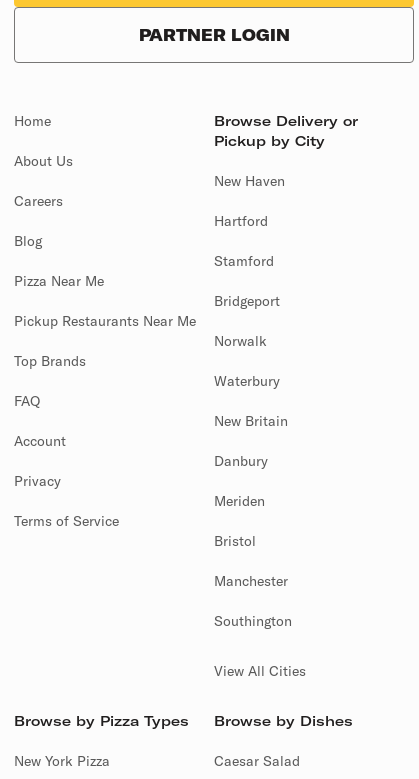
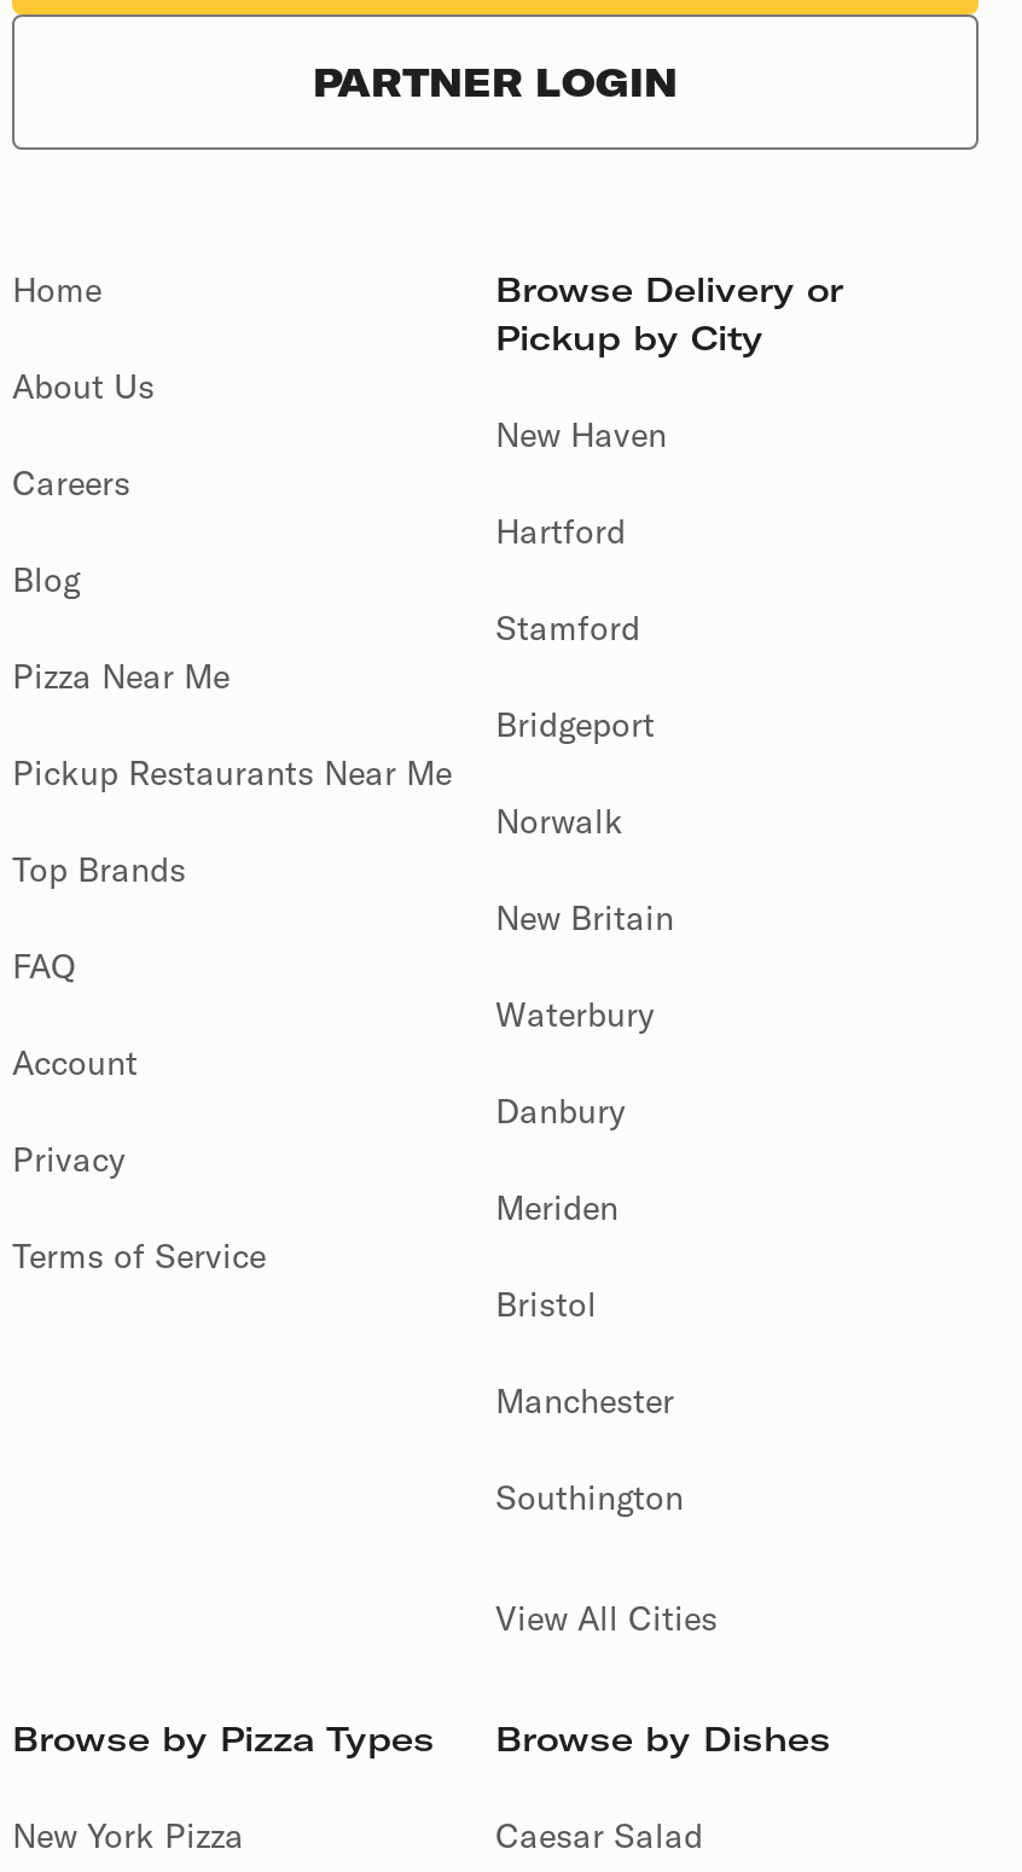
moved down: Waterbury

moved up: New Britain
